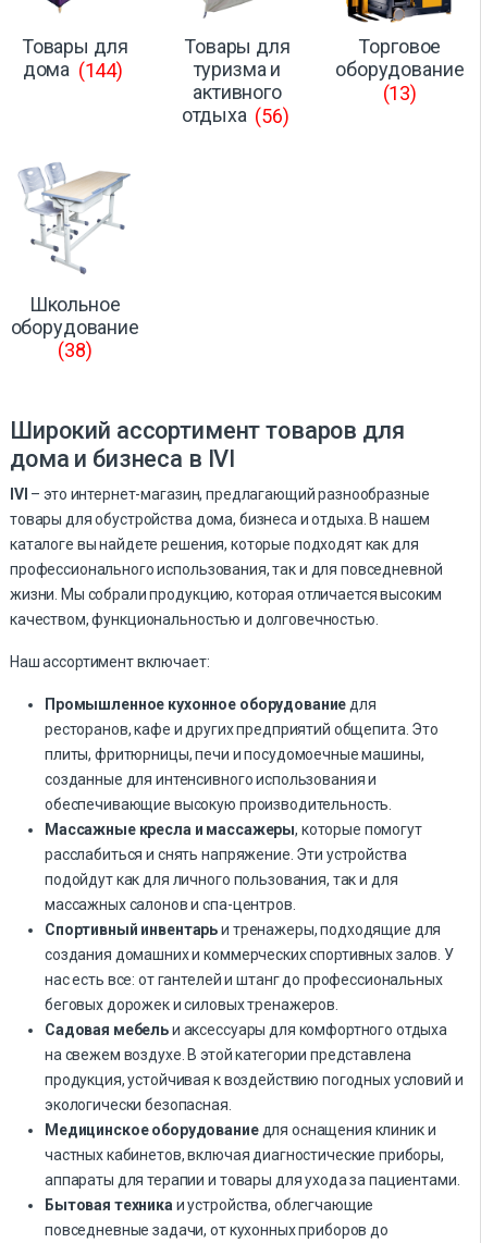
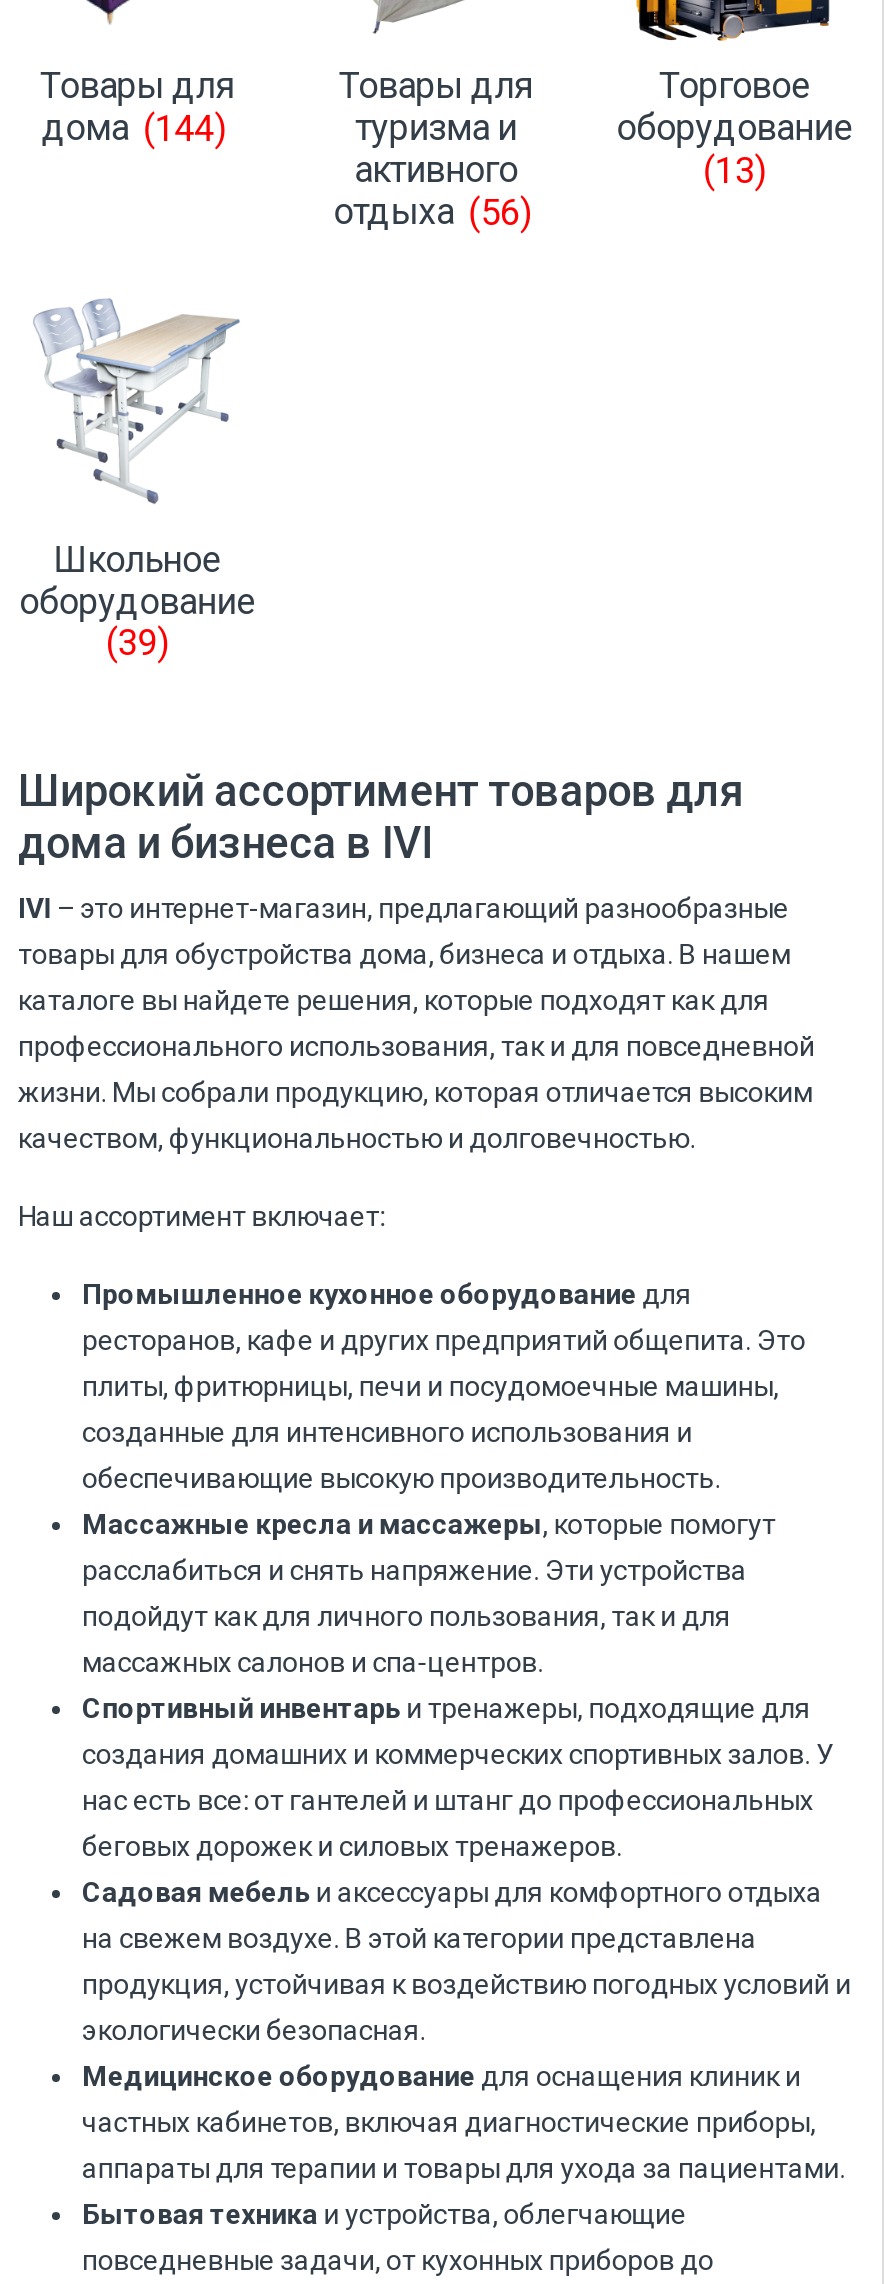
- (38)
+ (39)
